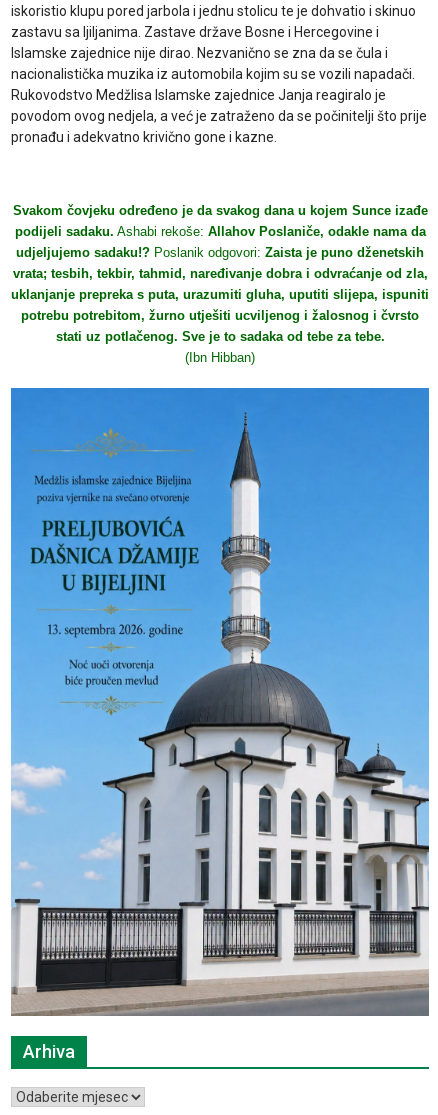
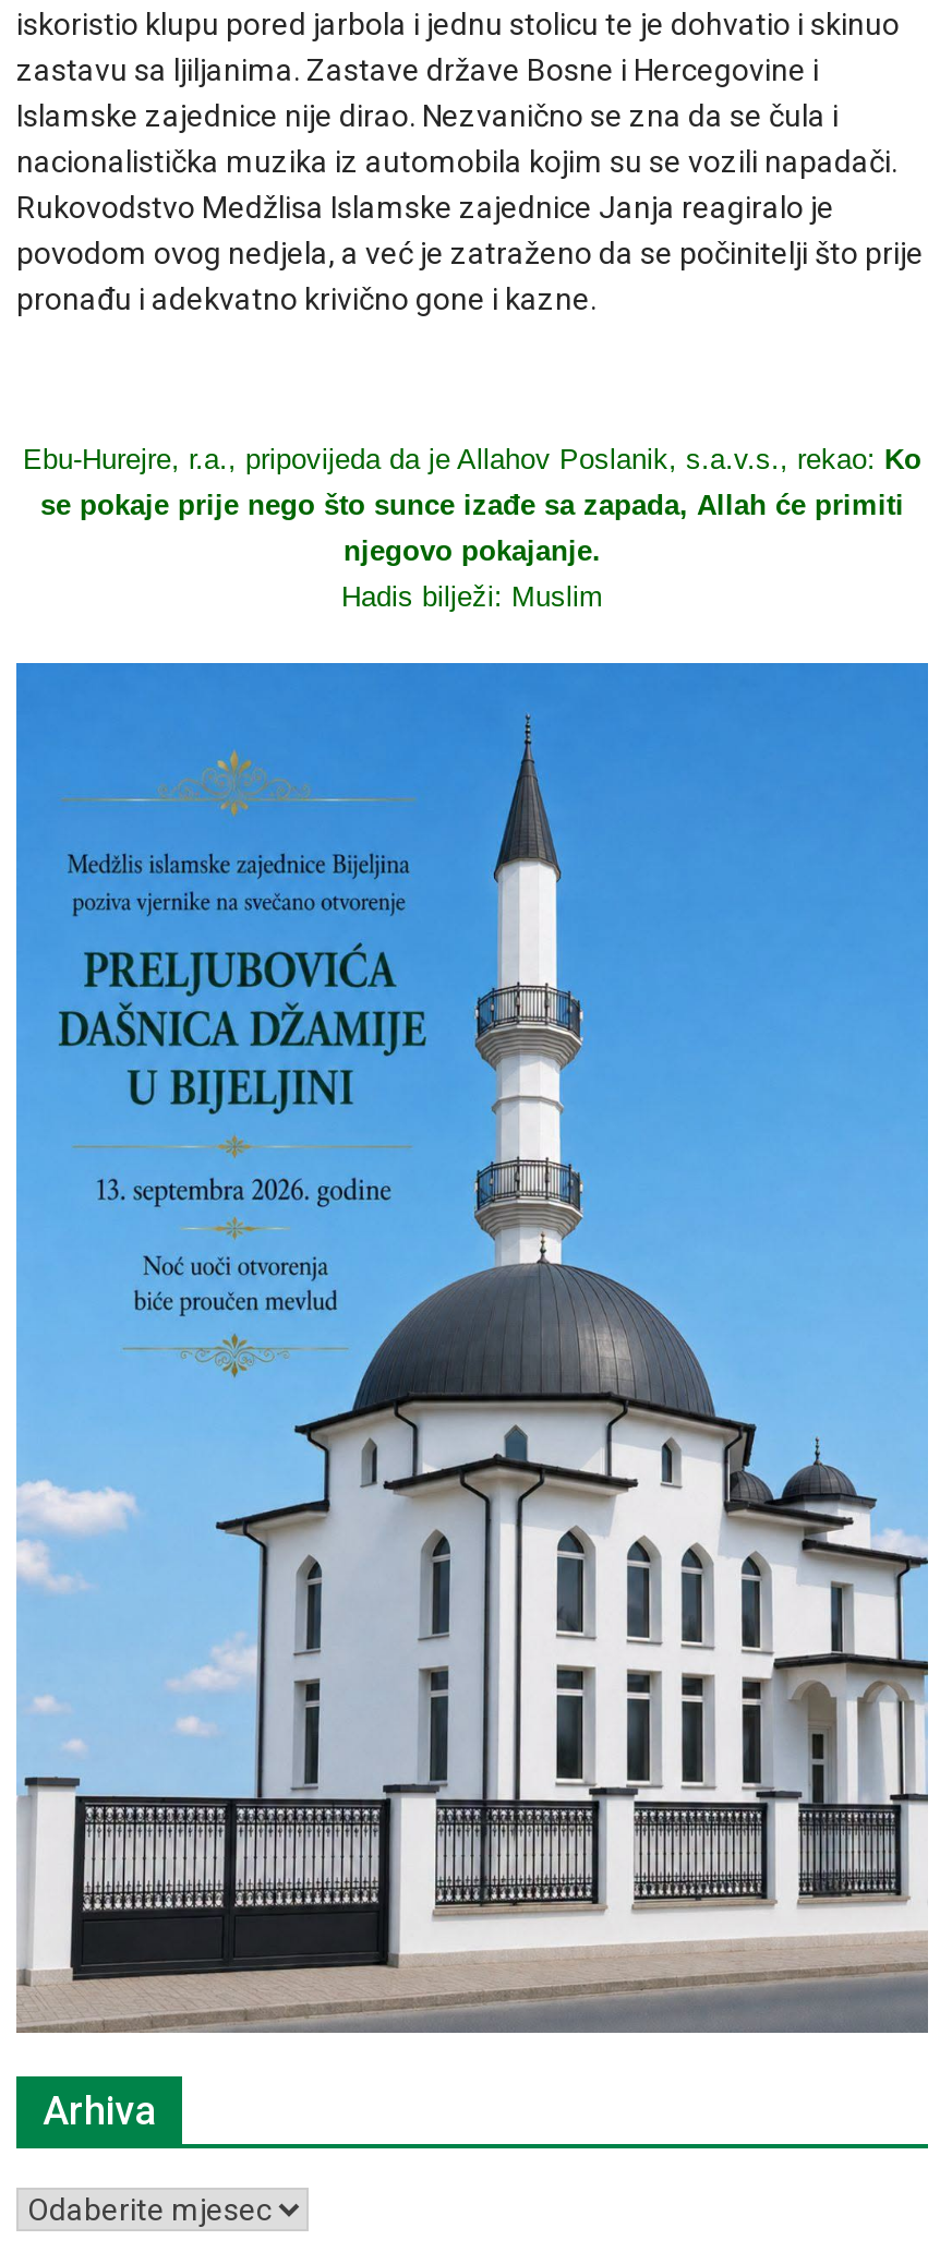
- Svakom čovjeku određeno je da svakog dana u kojem Sunce izađe
- podijeli sadaku. Ashabi rekoše: Allahov Poslaniče, odakle nama da
- udjeljujemo sadaku!? Poslanik odgovori: Zaista je puno dženetskih
- vrata; tesbih, tekbir, tahmid, naređivanje dobra i odvraćanje od zla,
- uklanjanje prepreka s puta, urazumiti gluha, uputiti slijepa, ispuniti
- potrebu potrebitom, žurno utješiti ucviljenog i žalosnog i čvrsto
- stati uz potlačenog. Sve je to sadaka od tebe za tebe.
- (Ibn Hibban)
+ Ebu-Hurejre, r.a., pripovijeda da je Allahov Poslanik, s.a.v.s., rekao: Ko
+ se pokaje prije nego što sunce izađe sa zapada, Allah će primiti
+ njegovo pokajanje.
+ Hadis bilježi: Muslim
